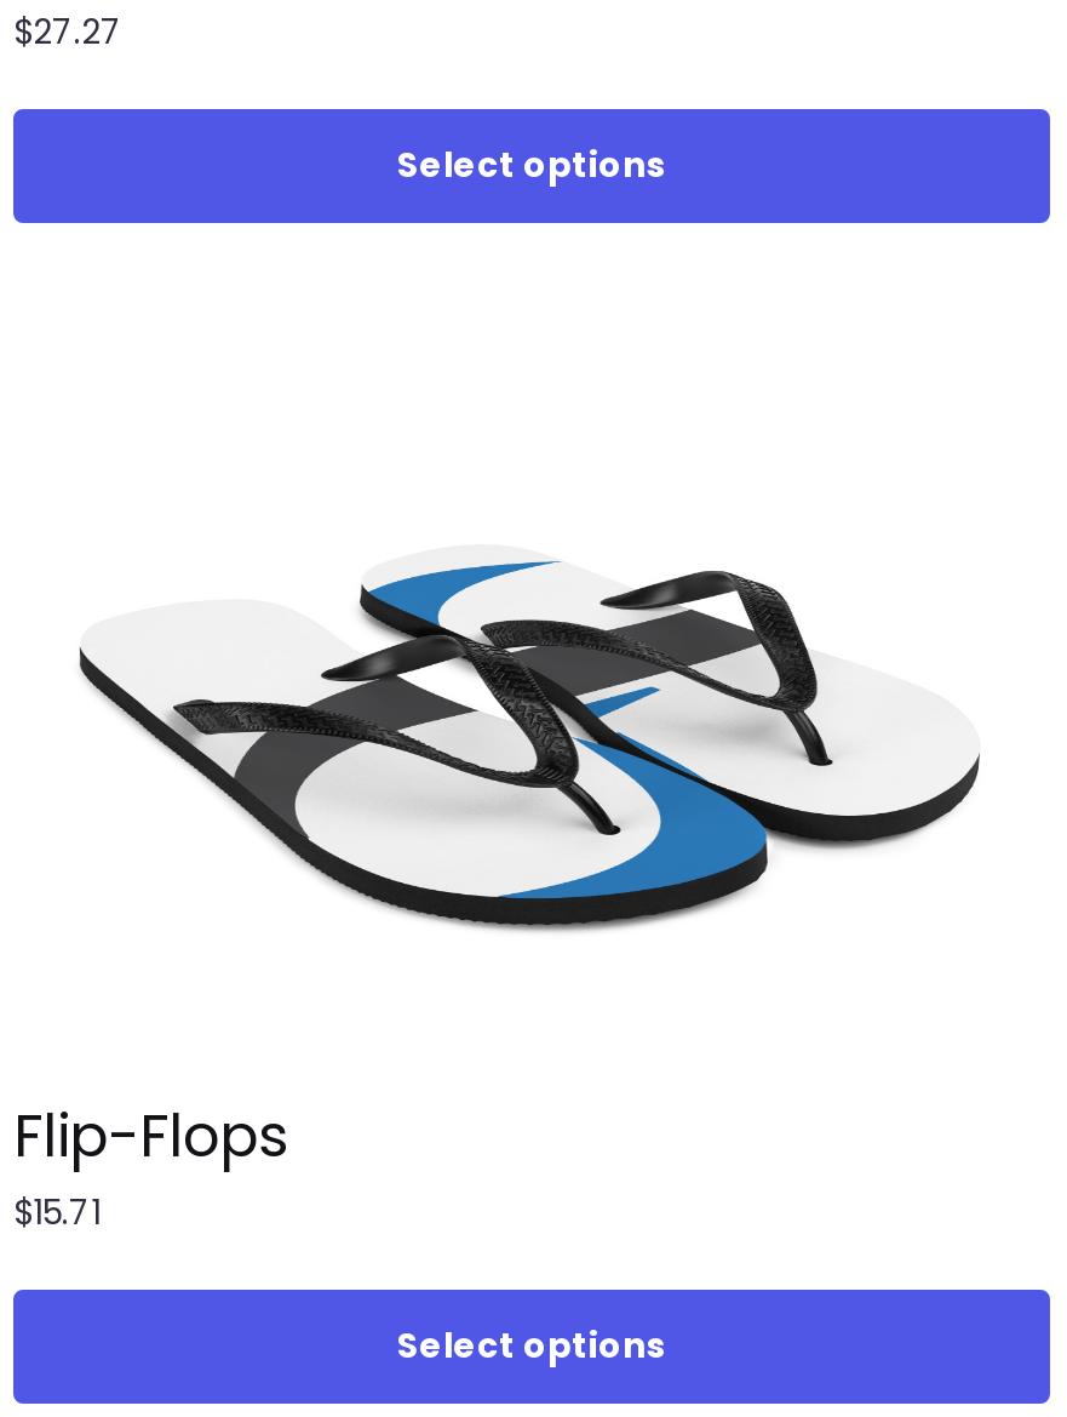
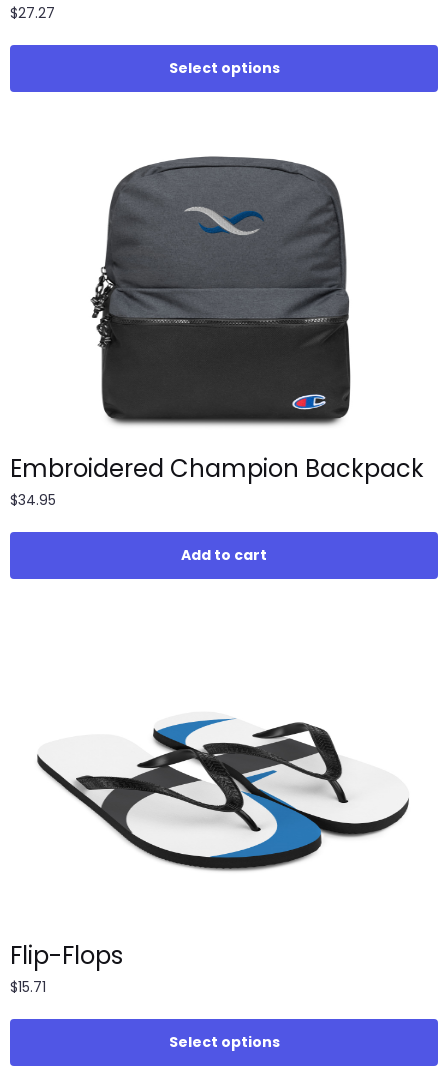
+ [image]
+ Embroidered Champion Backpack
+ $34.95
+ Add to cart
